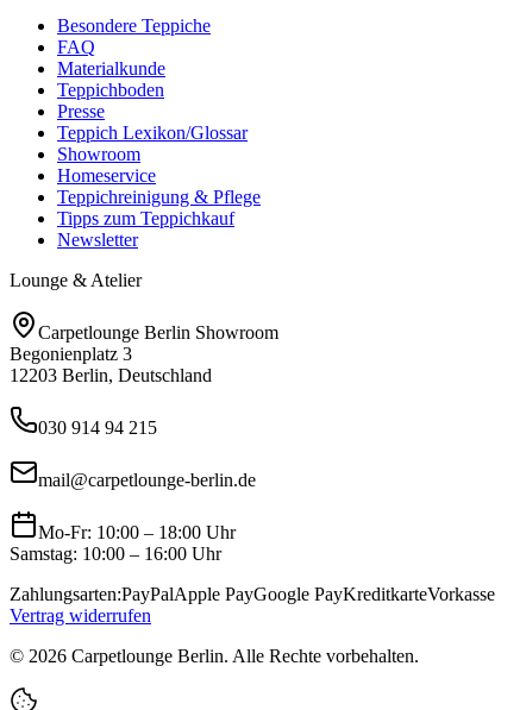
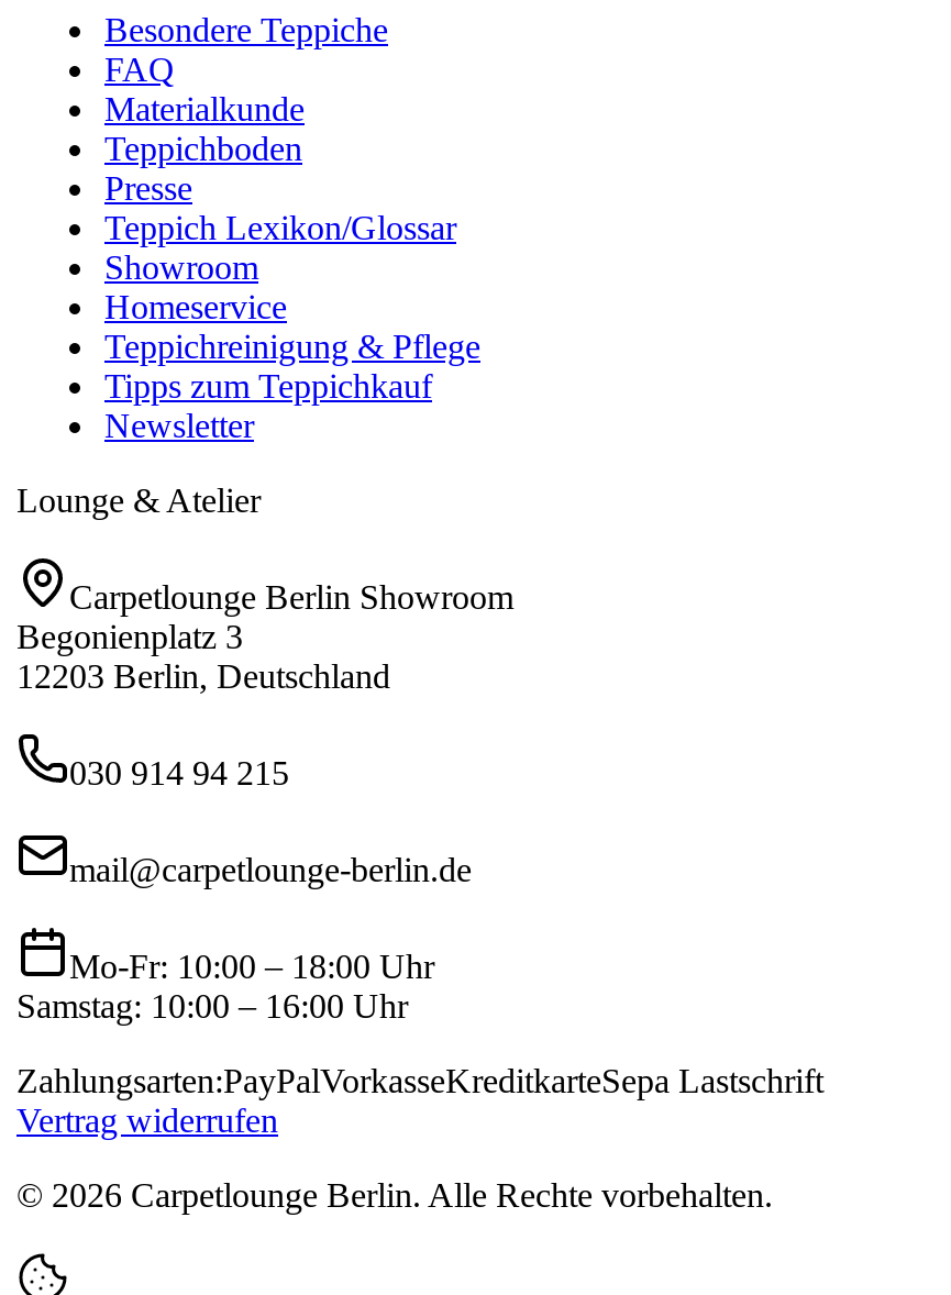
- Zahlungsarten:PayPalApple PayGoogle PayKreditkarteVorkasse
+ Zahlungsarten:PayPalVorkasseKreditkarteSepa Lastschrift
